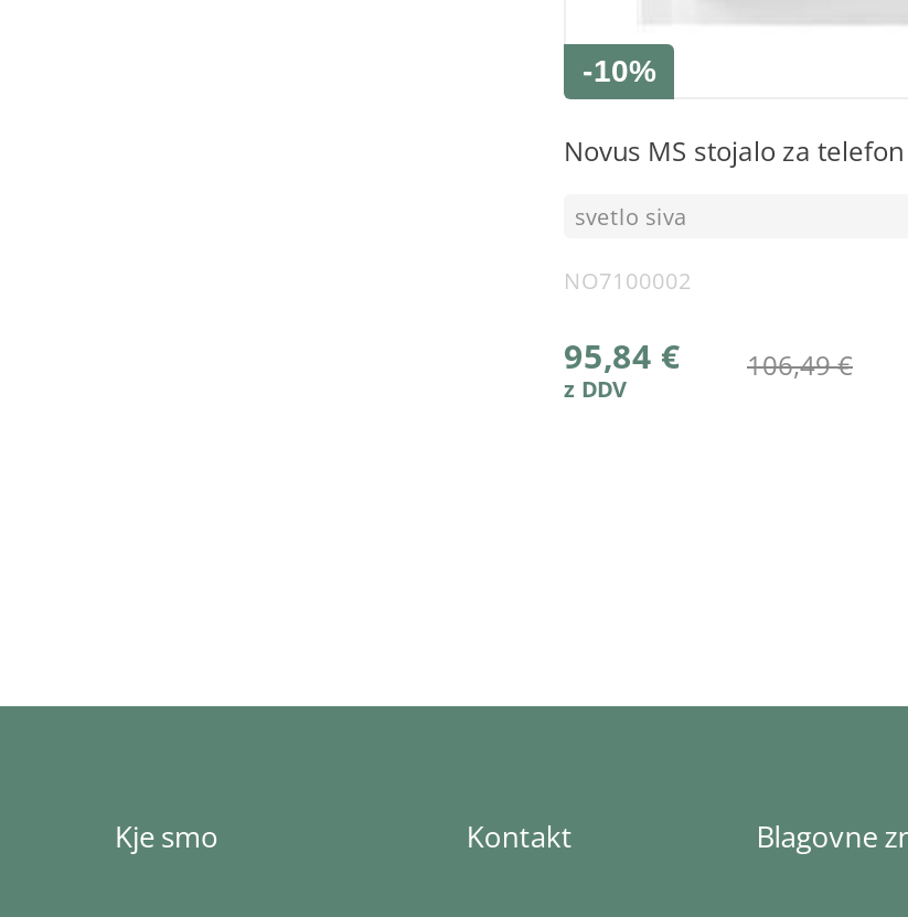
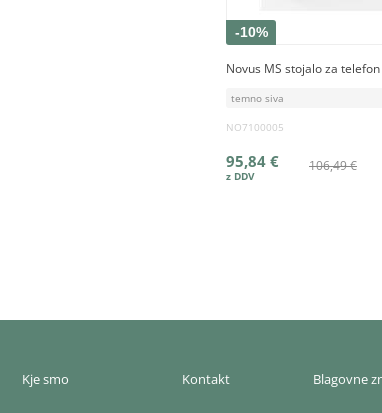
- svetlo siva
+ temno siva

- NO7100002
+ NO7100005
